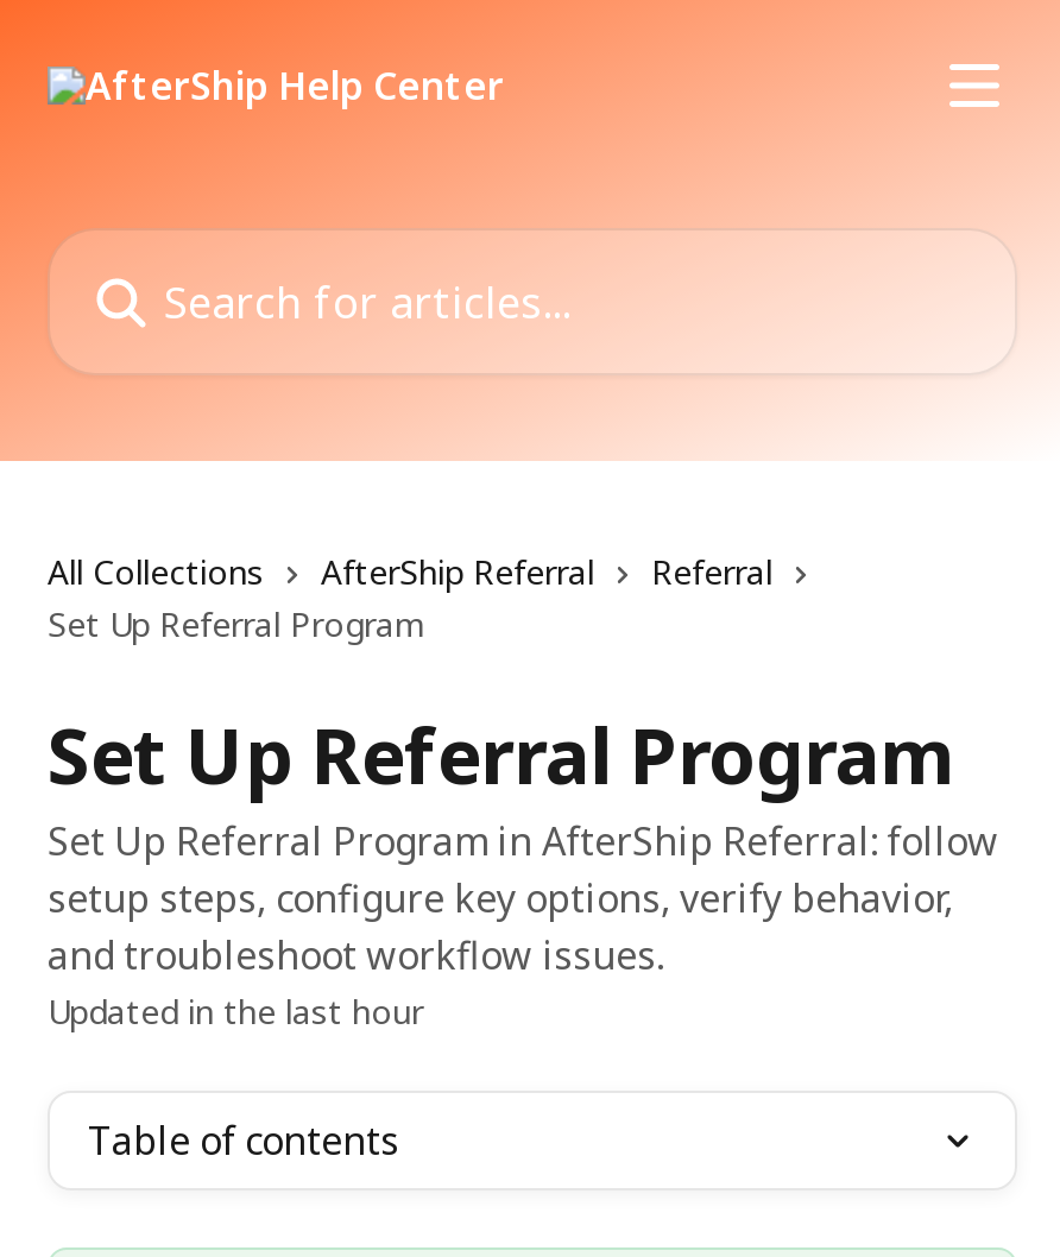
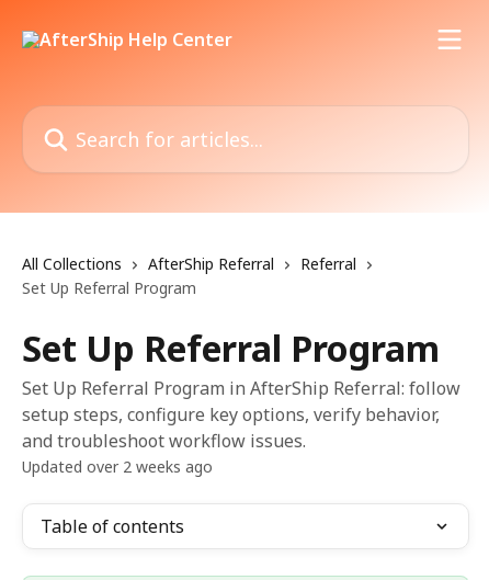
- Updated in the last hour
+ Updated over 2 weeks ago
